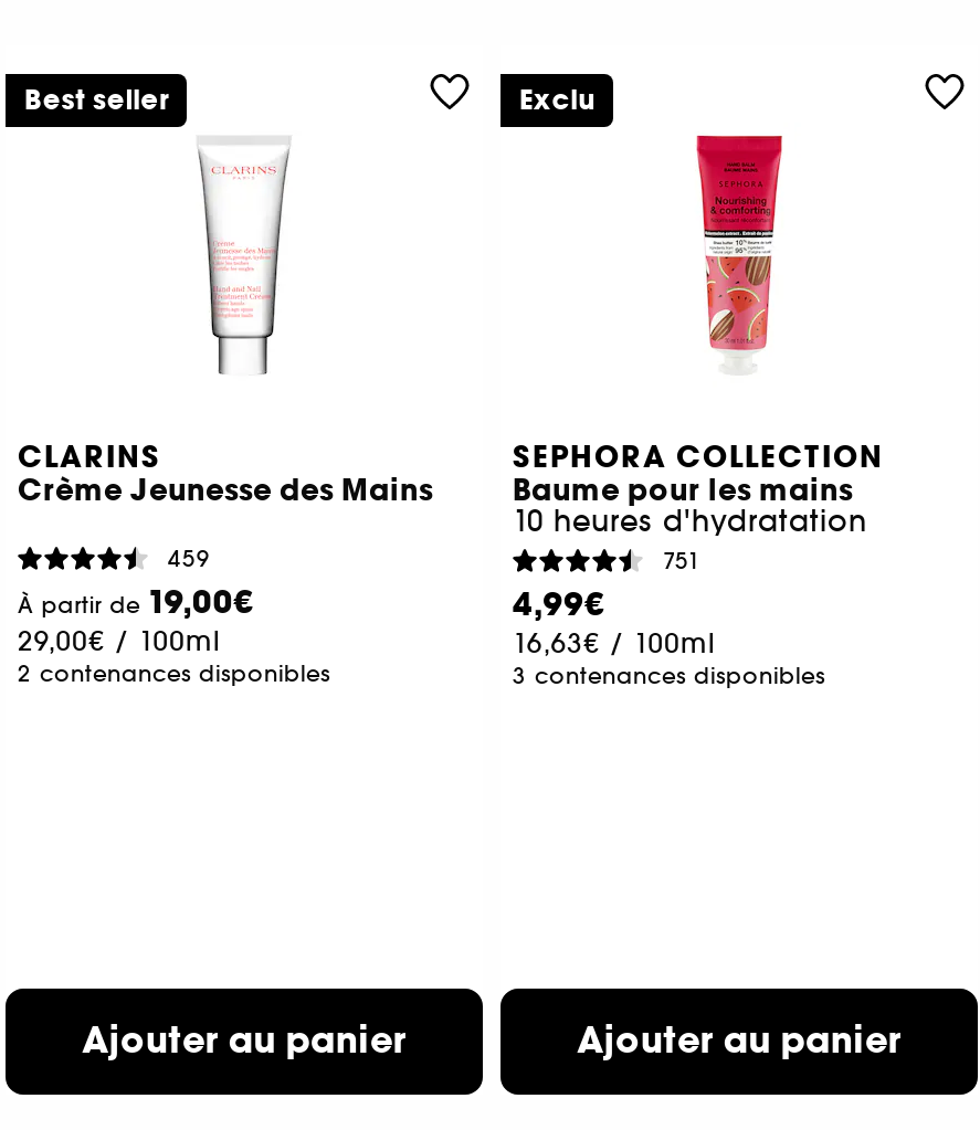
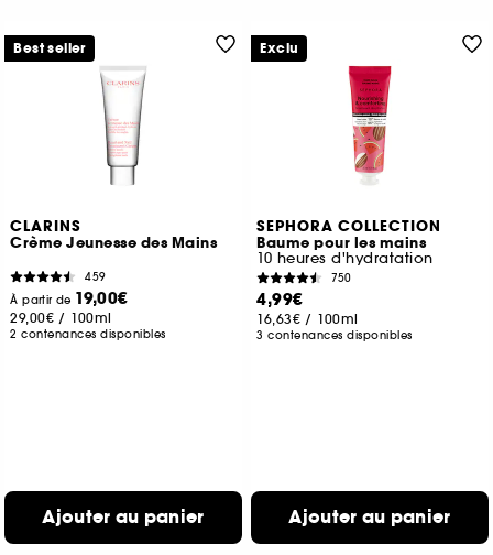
- 751
+ 750
